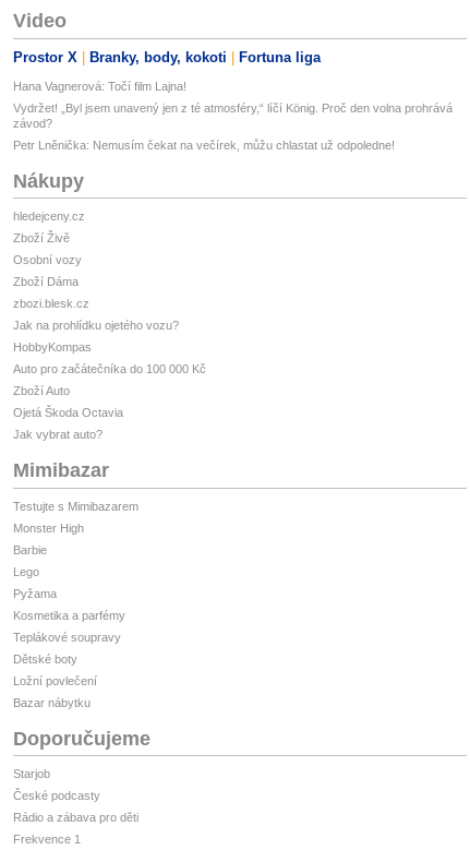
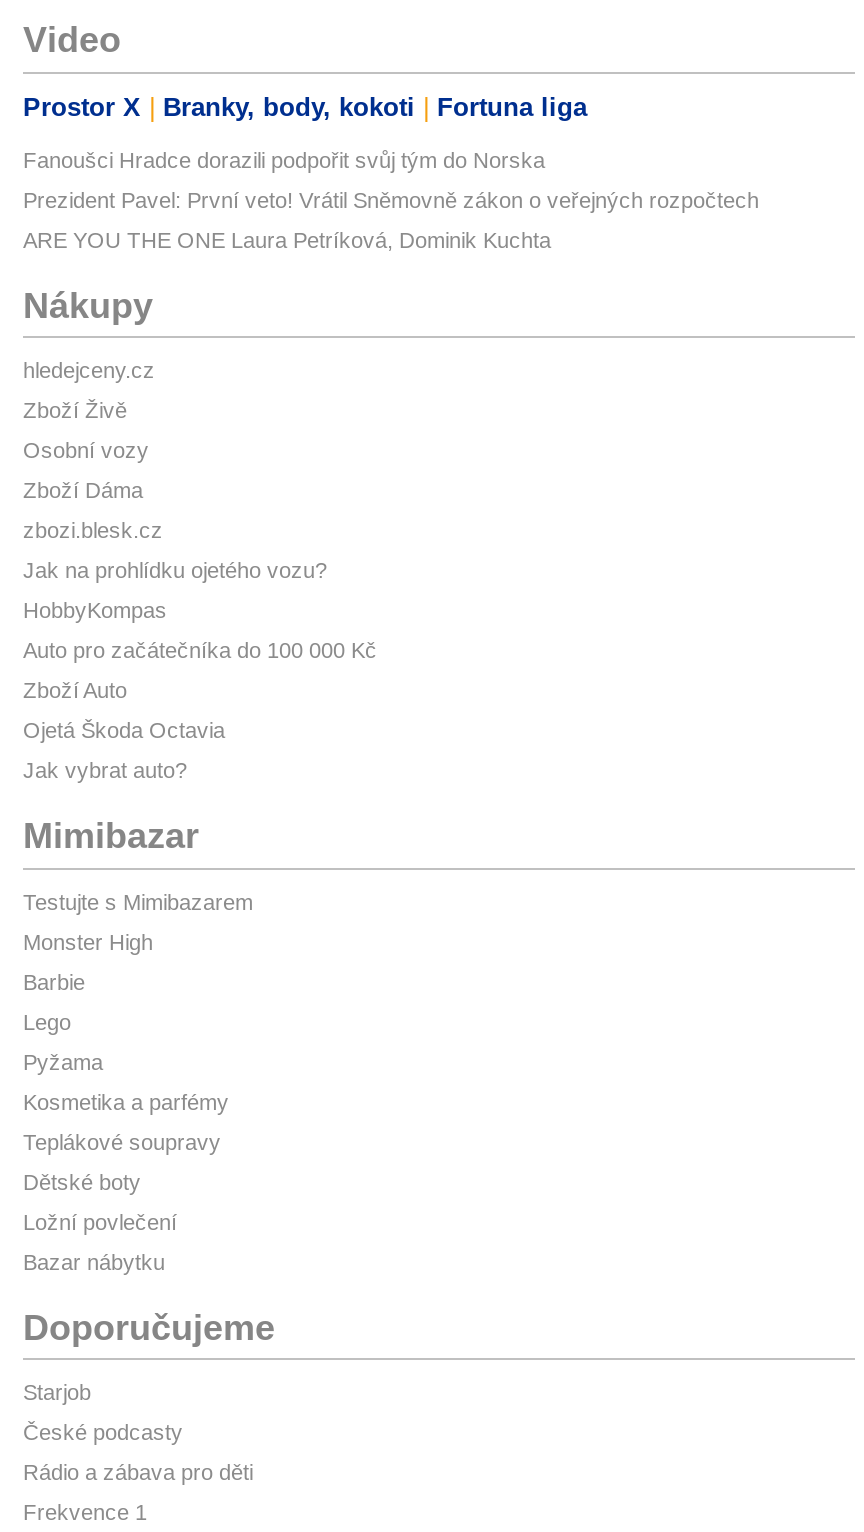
- Hana Vagnerová: Točí film Lajna!
+ Fanoušci Hradce dorazili podpořit svůj tým do Norska

- Vydržet! „Byl jsem unavený jen z té atmosféry,“ líčí König. Proč den volna prohrává
- závod?
+ Prezident Pavel: První veto! Vrátil Sněmovně zákon o veřejných rozpočtech

- Petr Lněnička: Nemusím čekat na večírek, můžu chlastat už odpoledne!
+ ARE YOU THE ONE Laura Petríková, Dominik Kuchta
